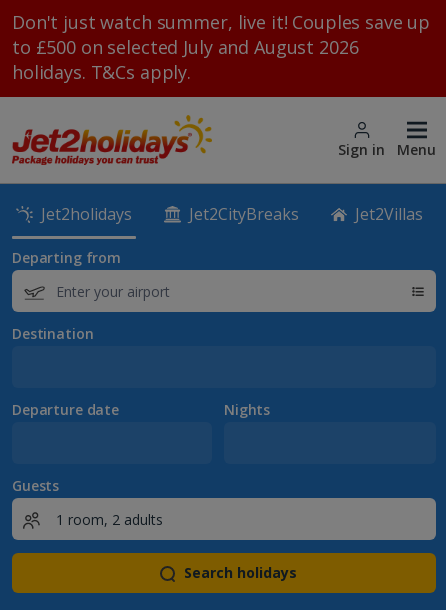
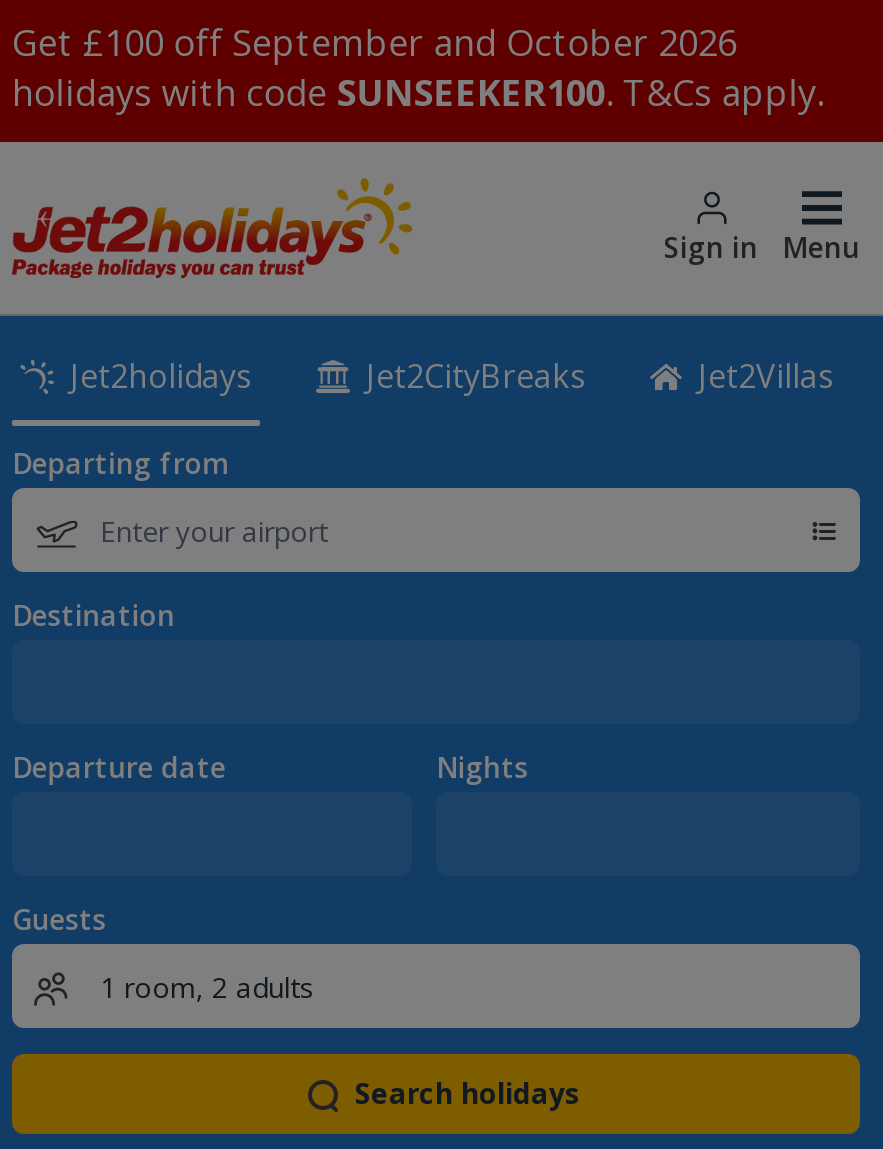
- Don't just watch summer, live it! Couples save up
- to £500 on selected July and August 2026
- holidays. T&Cs apply.
+ Get £100 off September and October 2026
+ holidays with code SUNSEEKER100. T&Cs apply.
